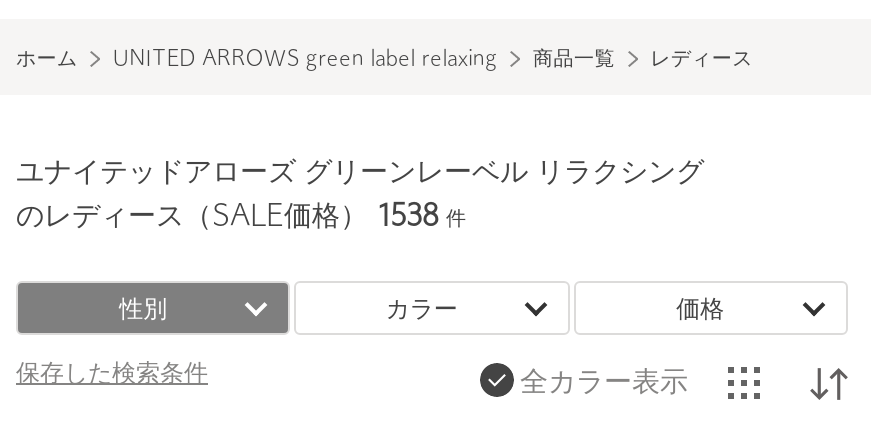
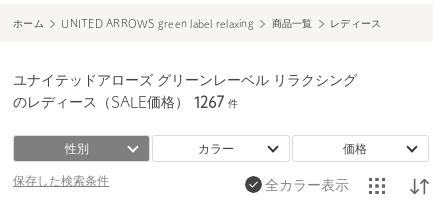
- のレディース（SALE価格） 1538 件
+ のレディース（SALE価格） 1267 件
